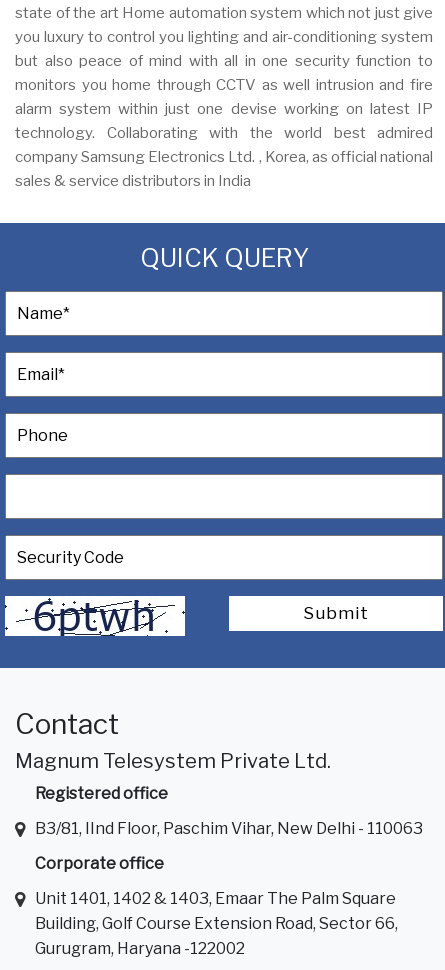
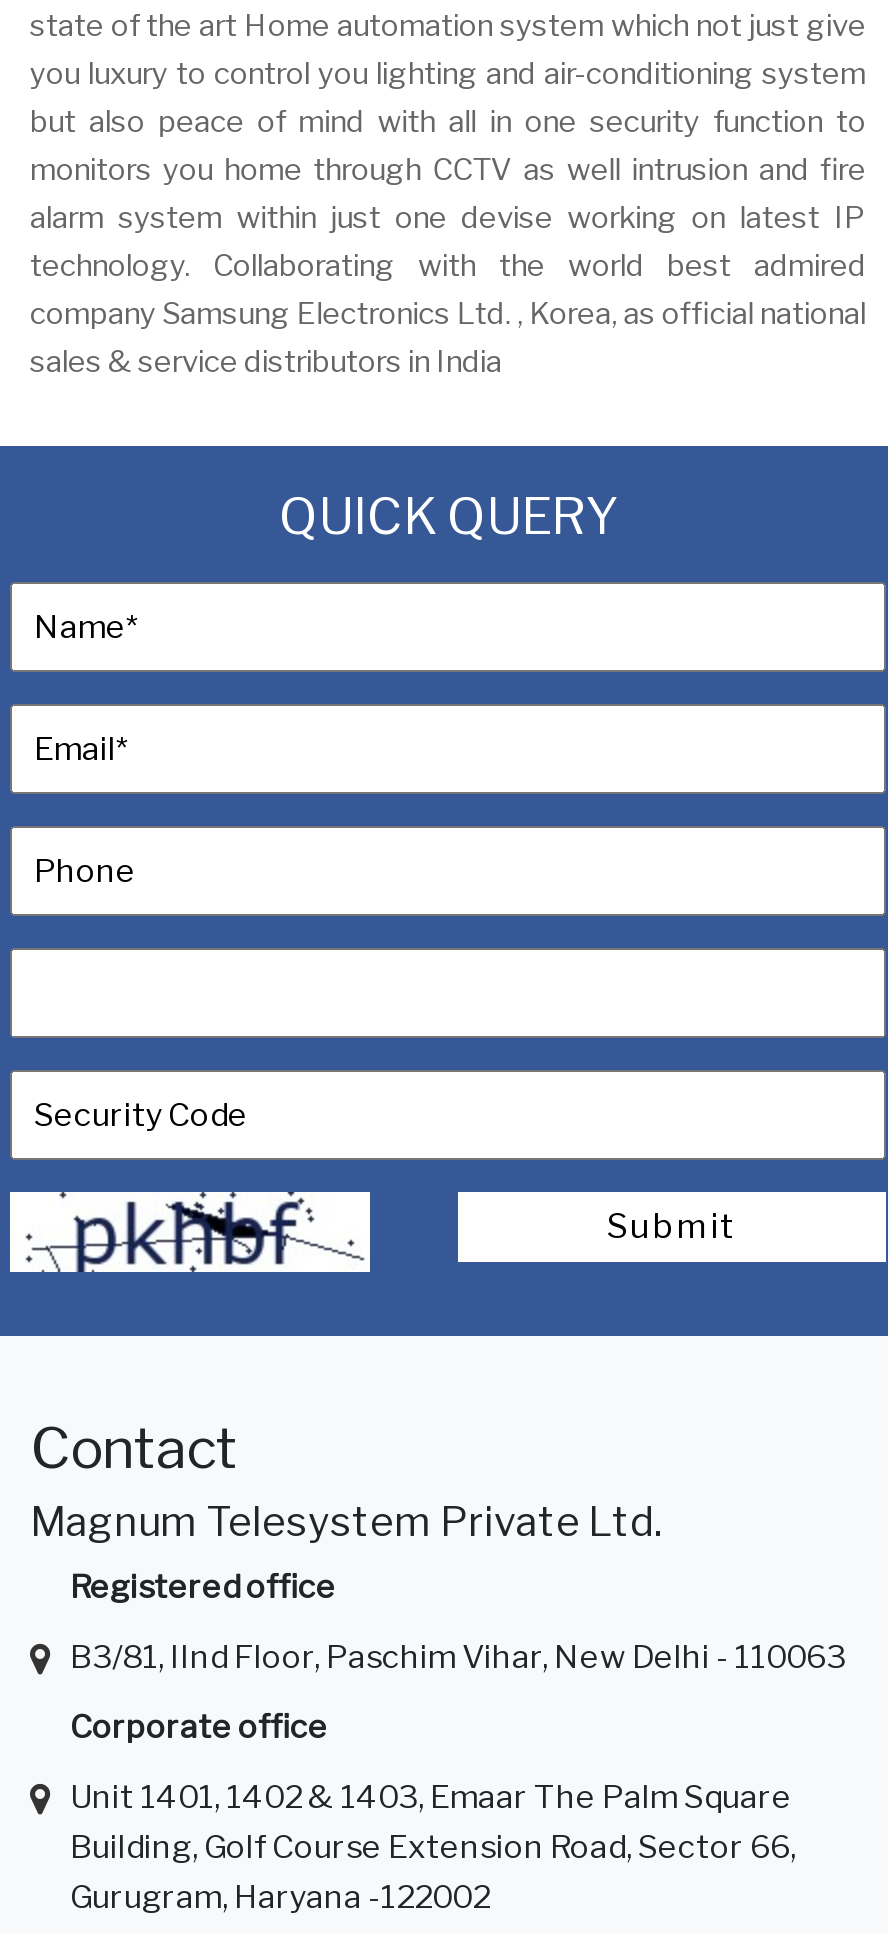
- [image]
+ [image]
